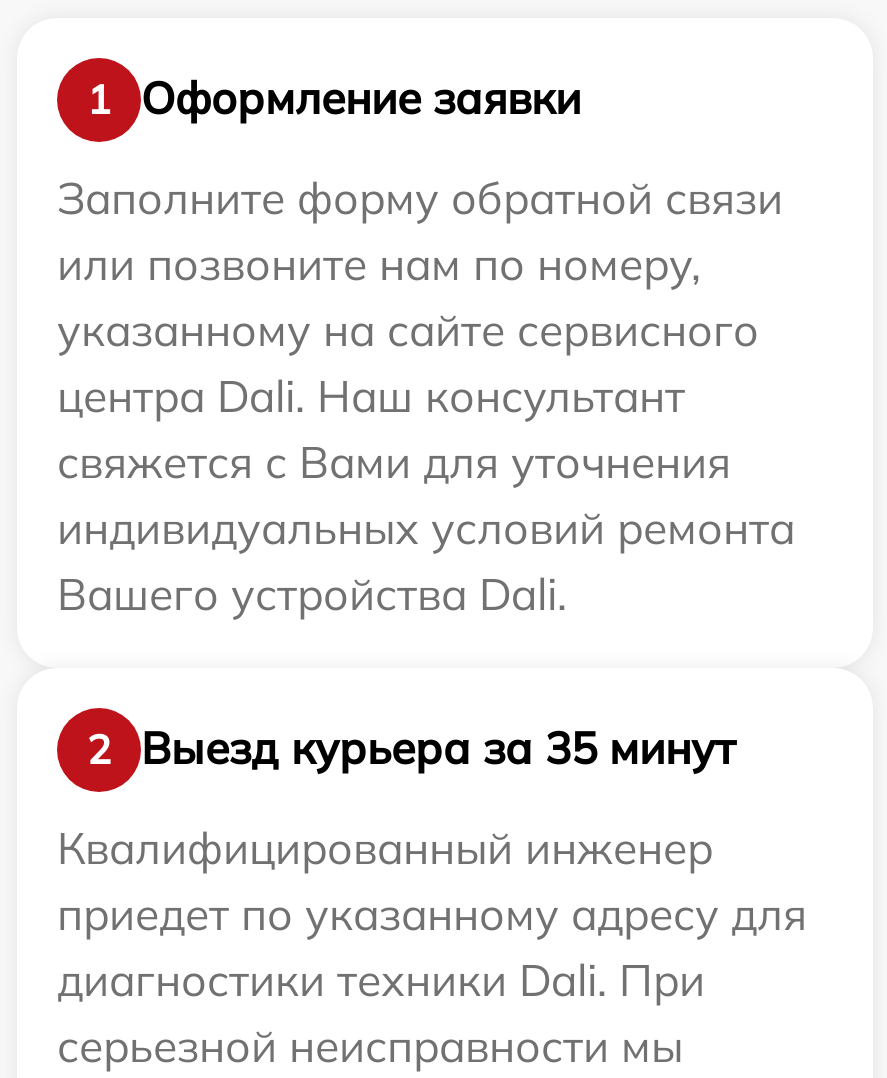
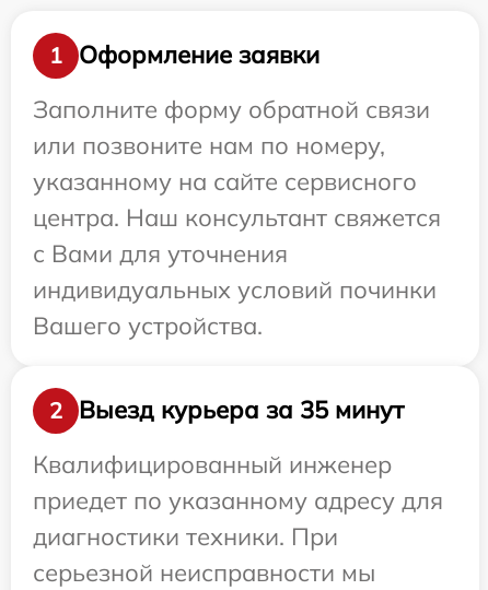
- центра Dali. Наш консультант
- свяжется с Вами для уточнения
- индивидуальных условий ремонта
- Вашего устройства Dali.
+ центра. Наш консультант свяжется
+ с Вами для уточнения
+ индивидуальных условий починки
+ Вашего устройства.

- диагностики техники Dali. При
+ диагностики техники. При
